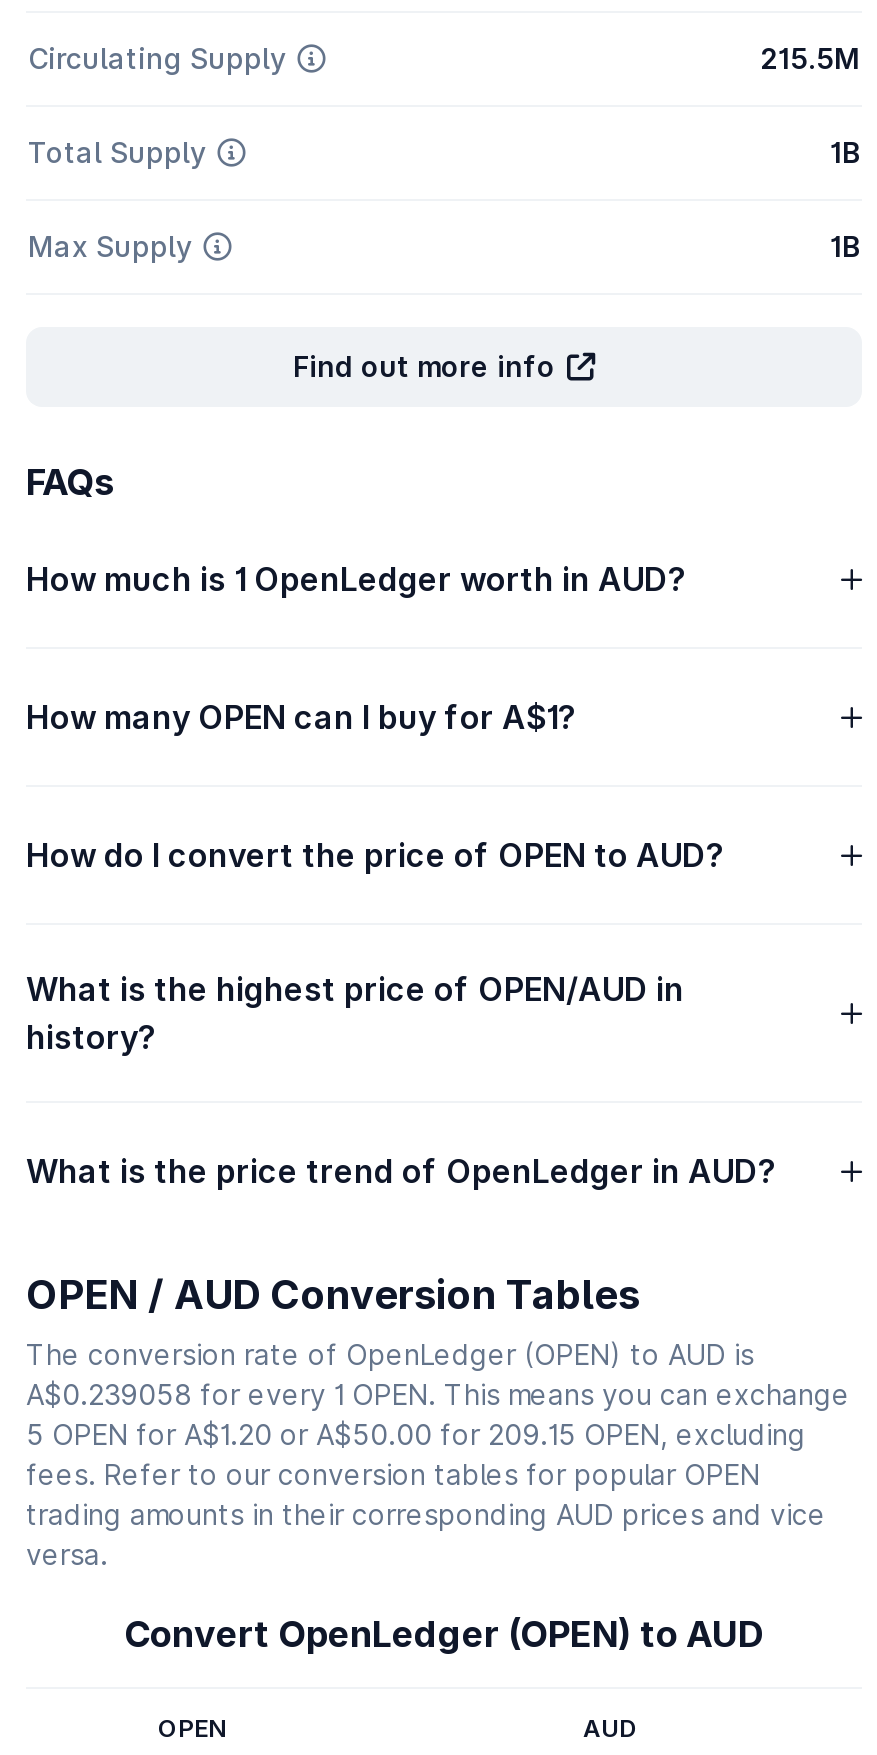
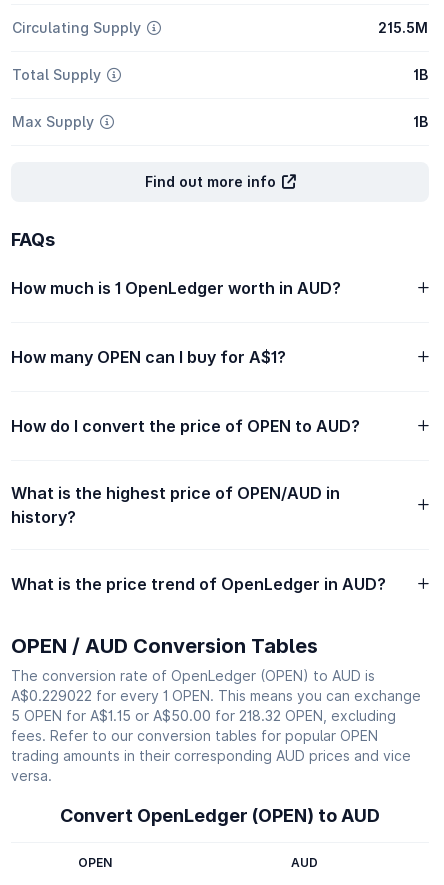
- A$0.239058 for every 1 OPEN. This means you can exchange
+ A$0.229022 for every 1 OPEN. This means you can exchange

- 5 OPEN for A$1.20 or A$50.00 for 209.15 OPEN, excluding
+ 5 OPEN for A$1.15 or A$50.00 for 218.32 OPEN, excluding
